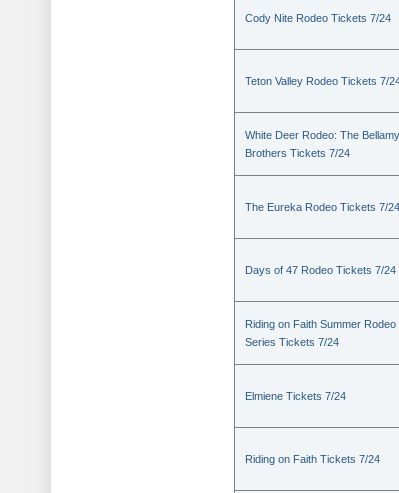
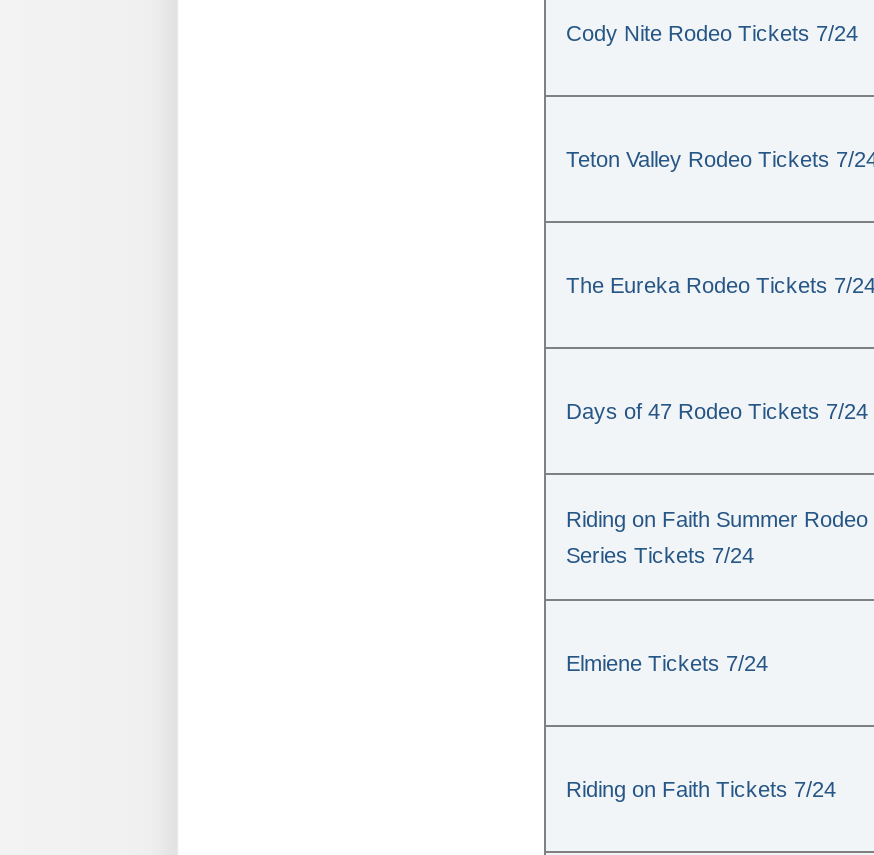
- White Deer Rodeo: The Bellamy
- Brothers Tickets 7/24
